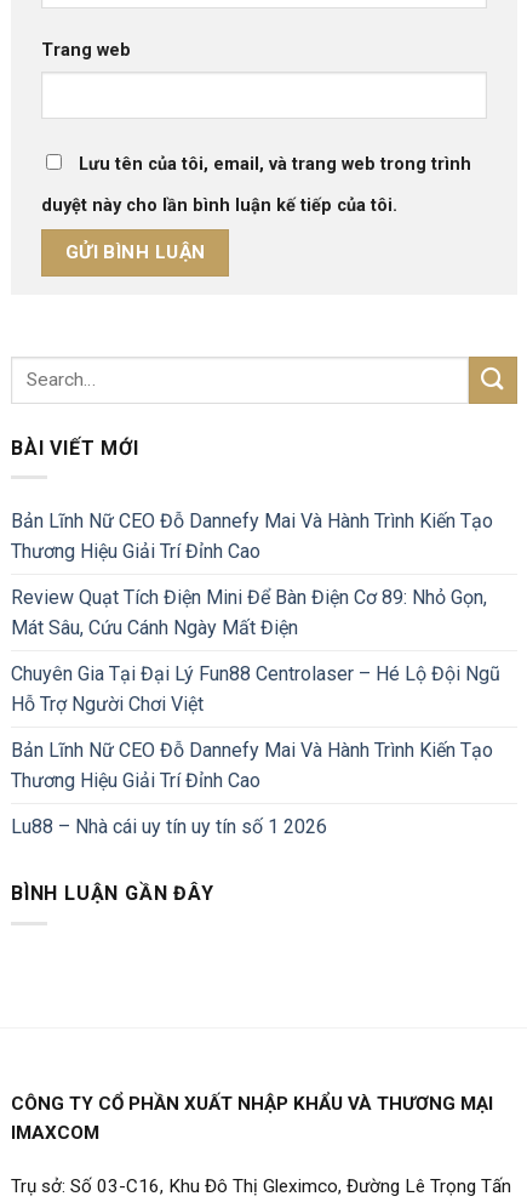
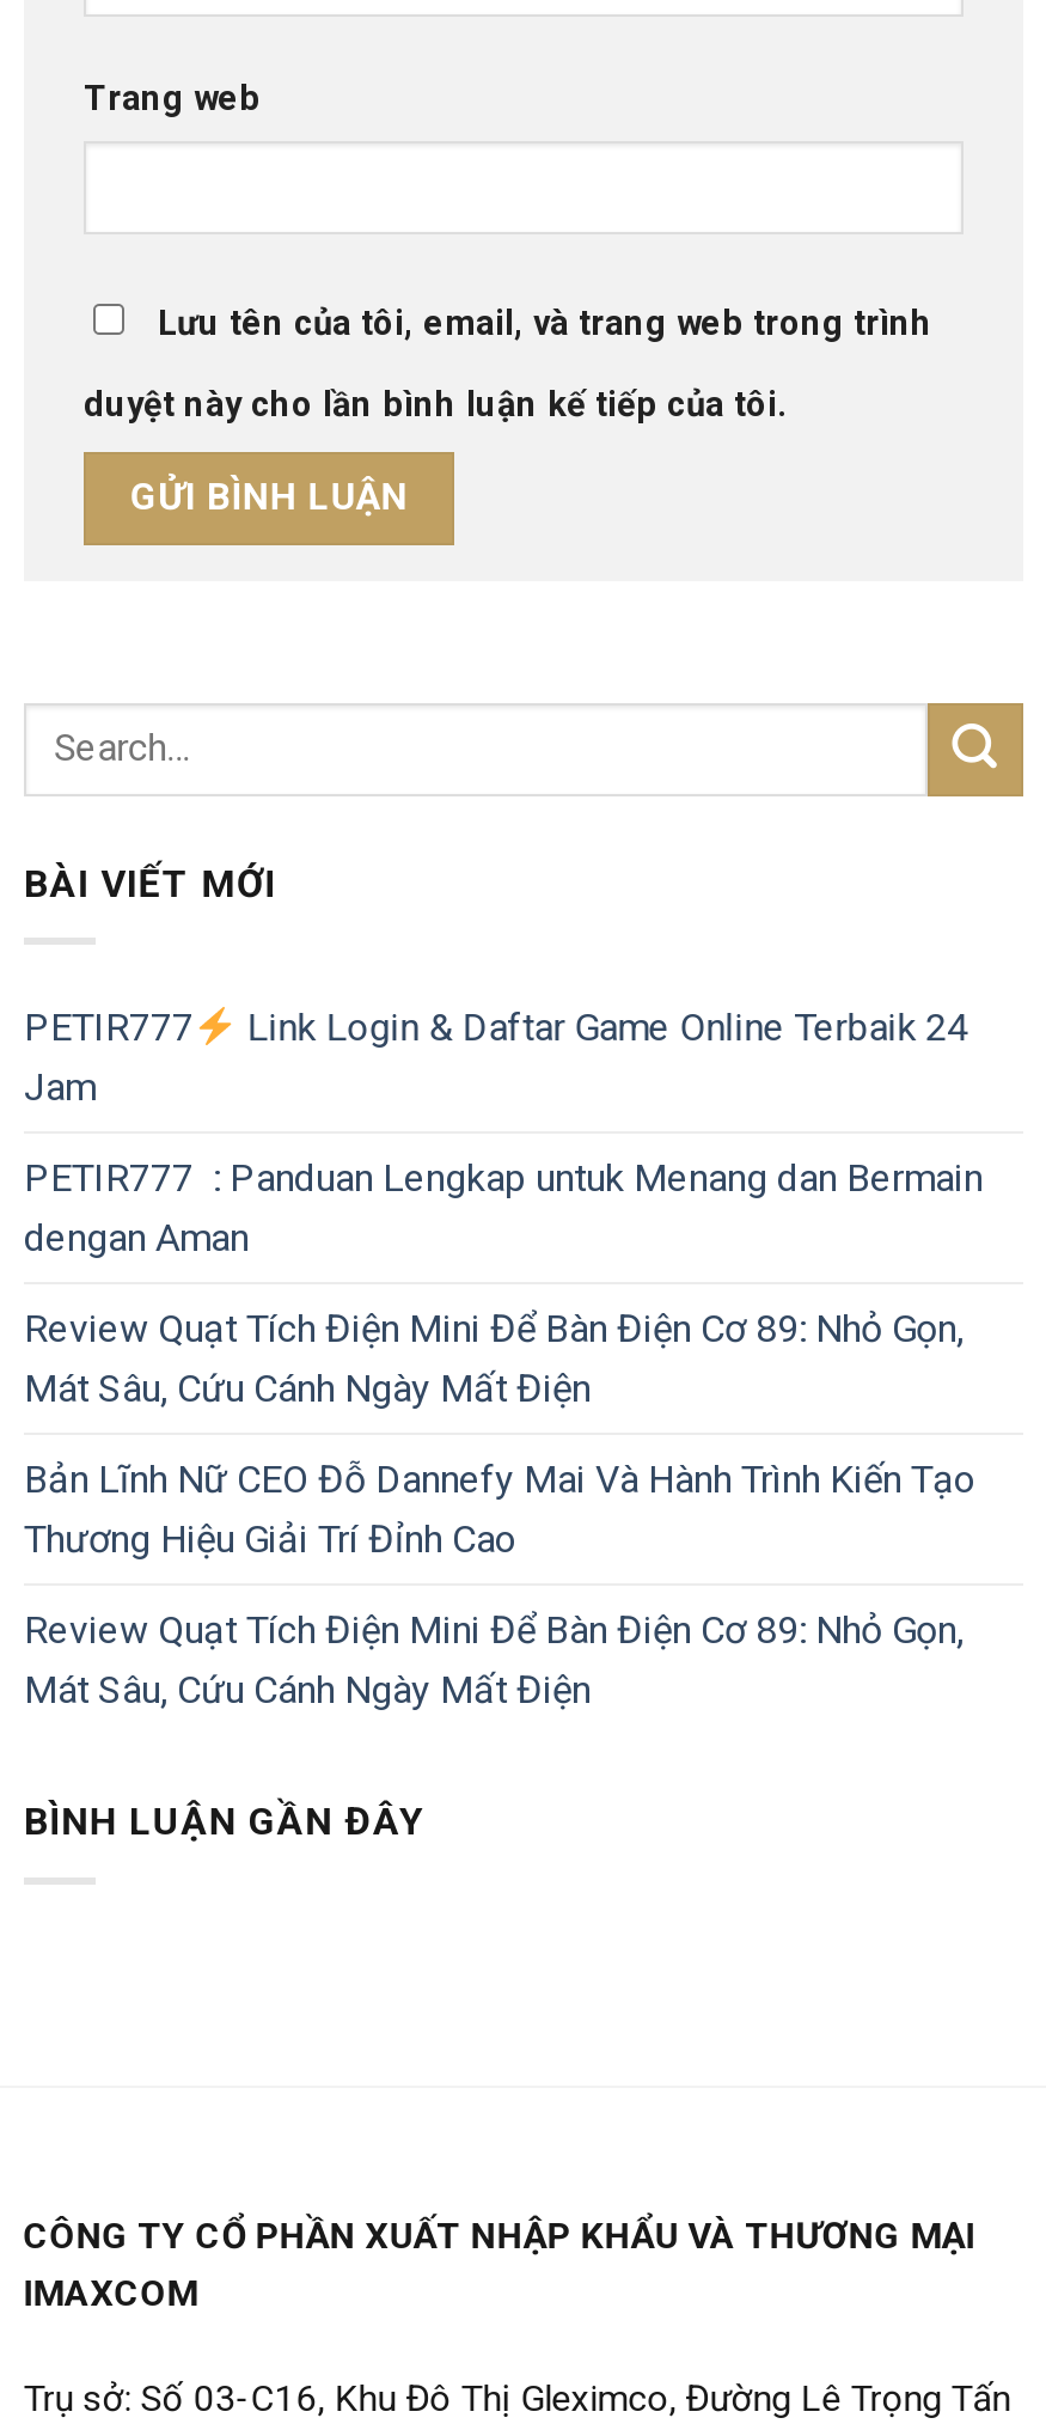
+ PETIR777
+ Link Login & Daftar Game Online Terbaik 24
+ Jam
+ PETIR777 : Panduan Lengkap untuk Menang dan Bermain
+ dengan Aman
+ Review Quạt Tích Điện Mini Để Bàn Điện Cơ 89: Nhỏ Gọn,
+ Mát Sâu, Cứu Cánh Ngày Mất Điện

moved down: Bản Lĩnh Nữ CEO Đỗ Dannefy Mai Và Hành Trình Kiến Tạo | Thương Hiệu Giải Trí Đỉnh Cao | Review Quạt Tích Điện Mini Để Bàn Điện Cơ 89: Nhỏ Gọn, | Mát Sâu, Cứu Cánh Ngày Mất Điện

- Chuyên Gia Tại Đại Lý Fun88 Centrolaser – Hé Lộ Đội Ngũ
- Hỗ Trợ Người Chơi Việt
- Bản Lĩnh Nữ CEO Đỗ Dannefy Mai Và Hành Trình Kiến Tạo
- Thương Hiệu Giải Trí Đỉnh Cao
- Lu88 – Nhà cái uy tín uy tín số 1 2026
